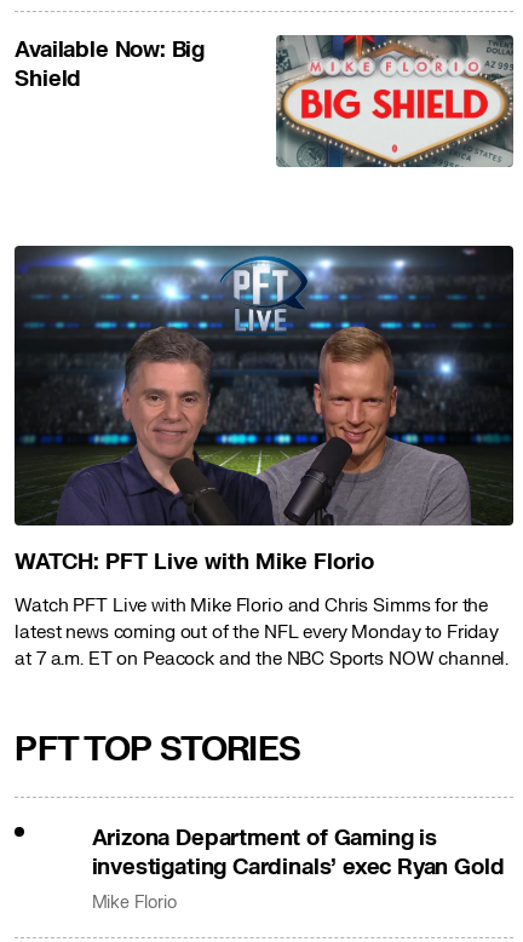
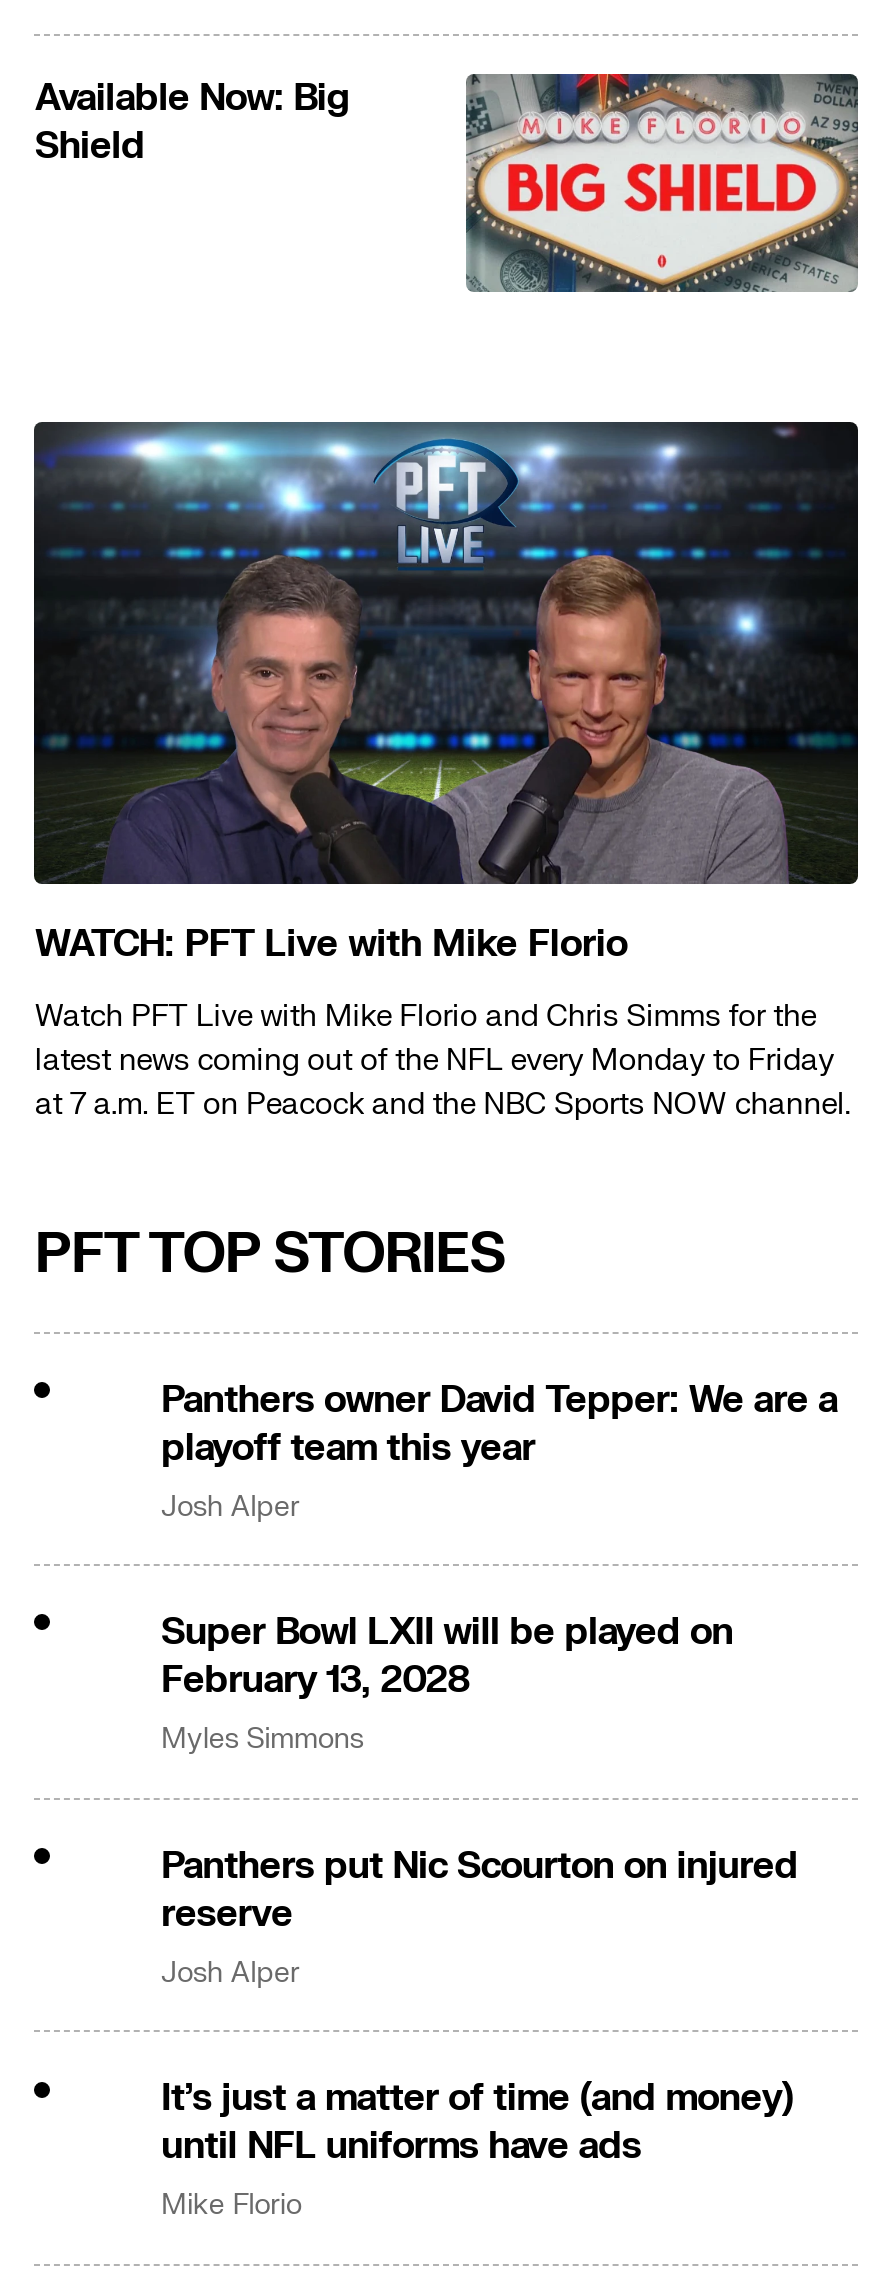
- Arizona Department of Gaming is
- investigating Cardinals’ exec Ryan Gold
+ Panthers owner David Tepper: We are a
+ playoff team this year
+ Josh Alper
+ Super Bowl LXII will be played on
+ February 13, 2028
+ Myles Simmons
+ Panthers put Nic Scourton on injured
+ reserve
+ Josh Alper
+ It’s just a matter of time (and money)
+ until NFL uniforms have ads
